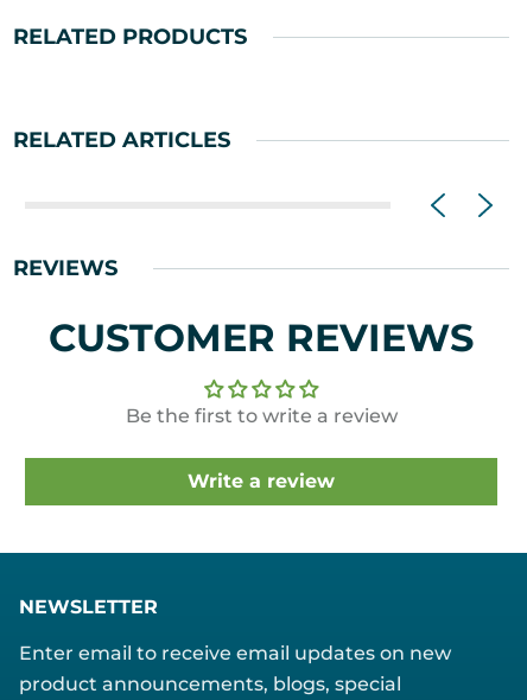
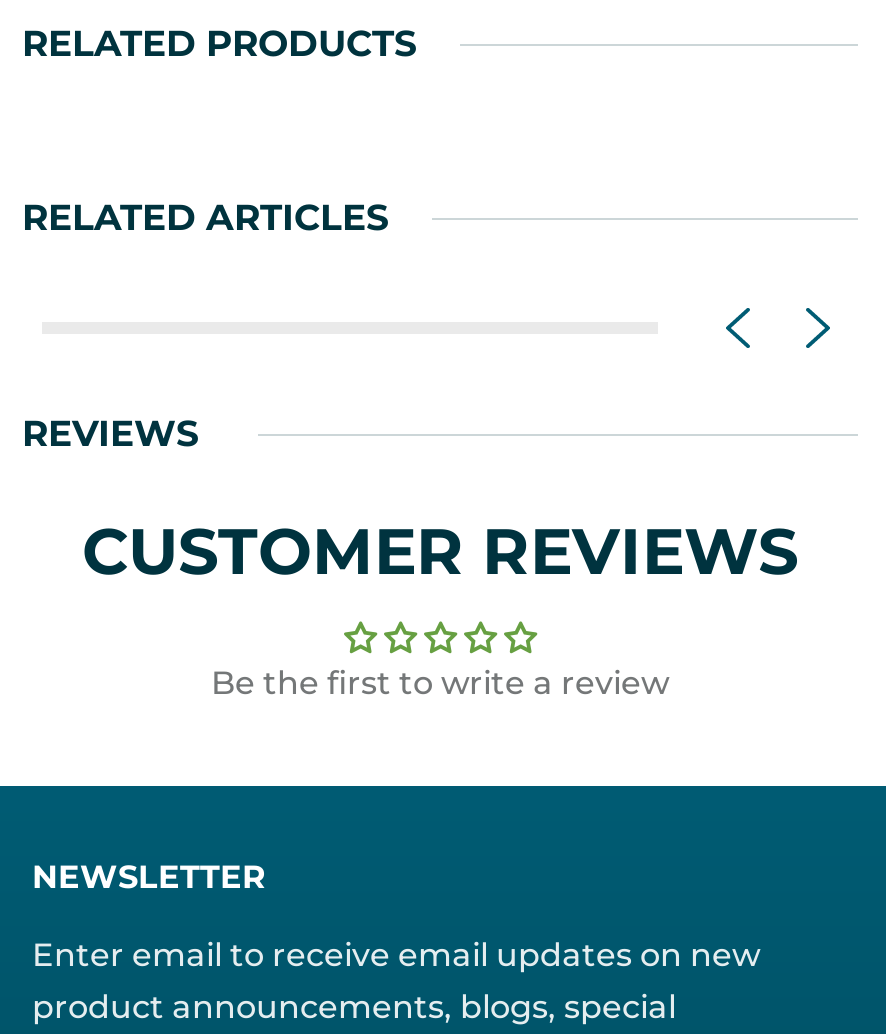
- Write a review
